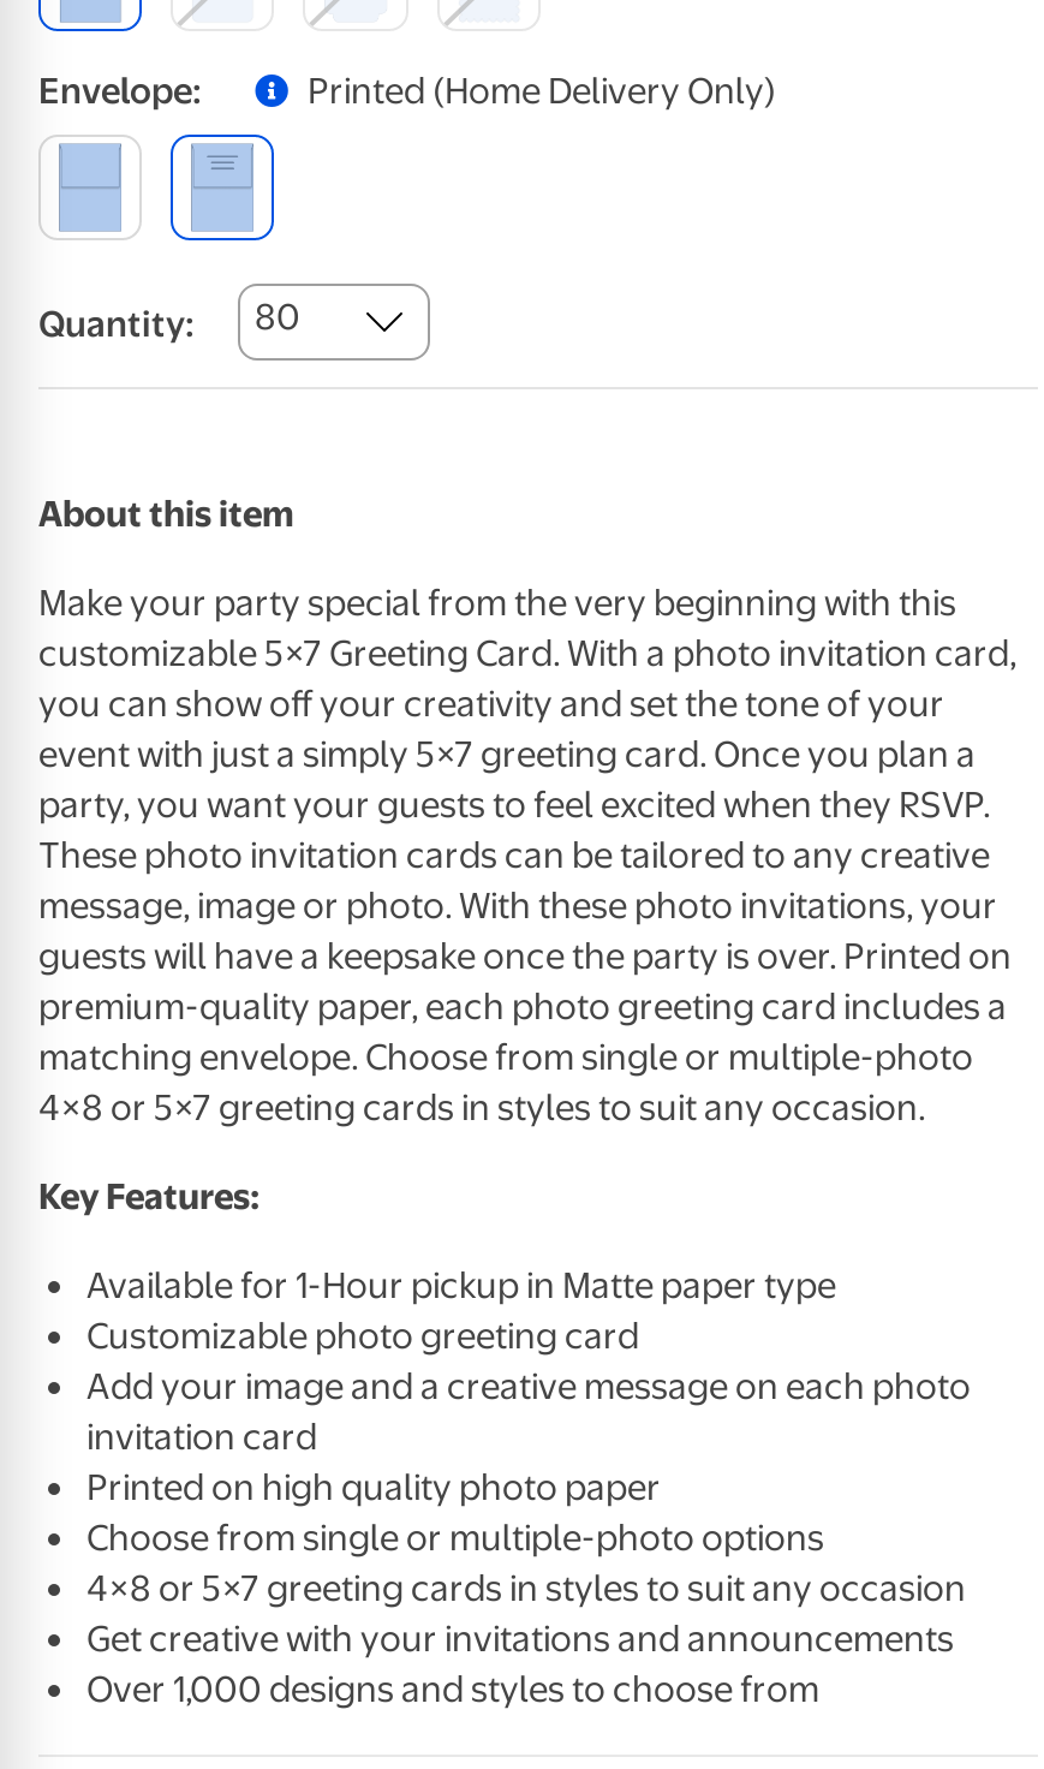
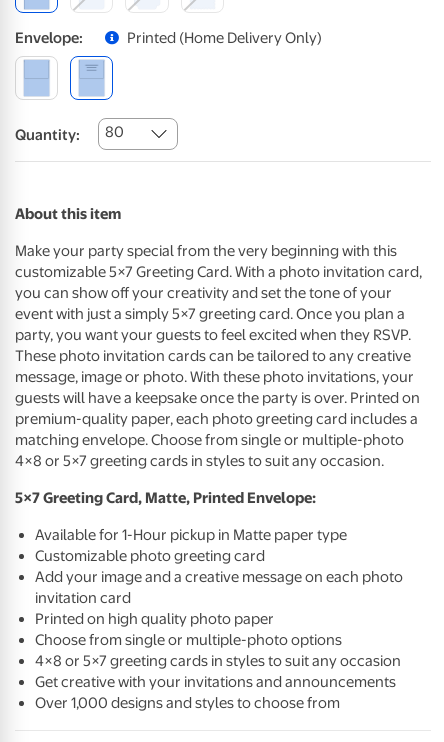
- Key Features:
+ 5×7 Greeting Card, Matte, Printed Envelope:
